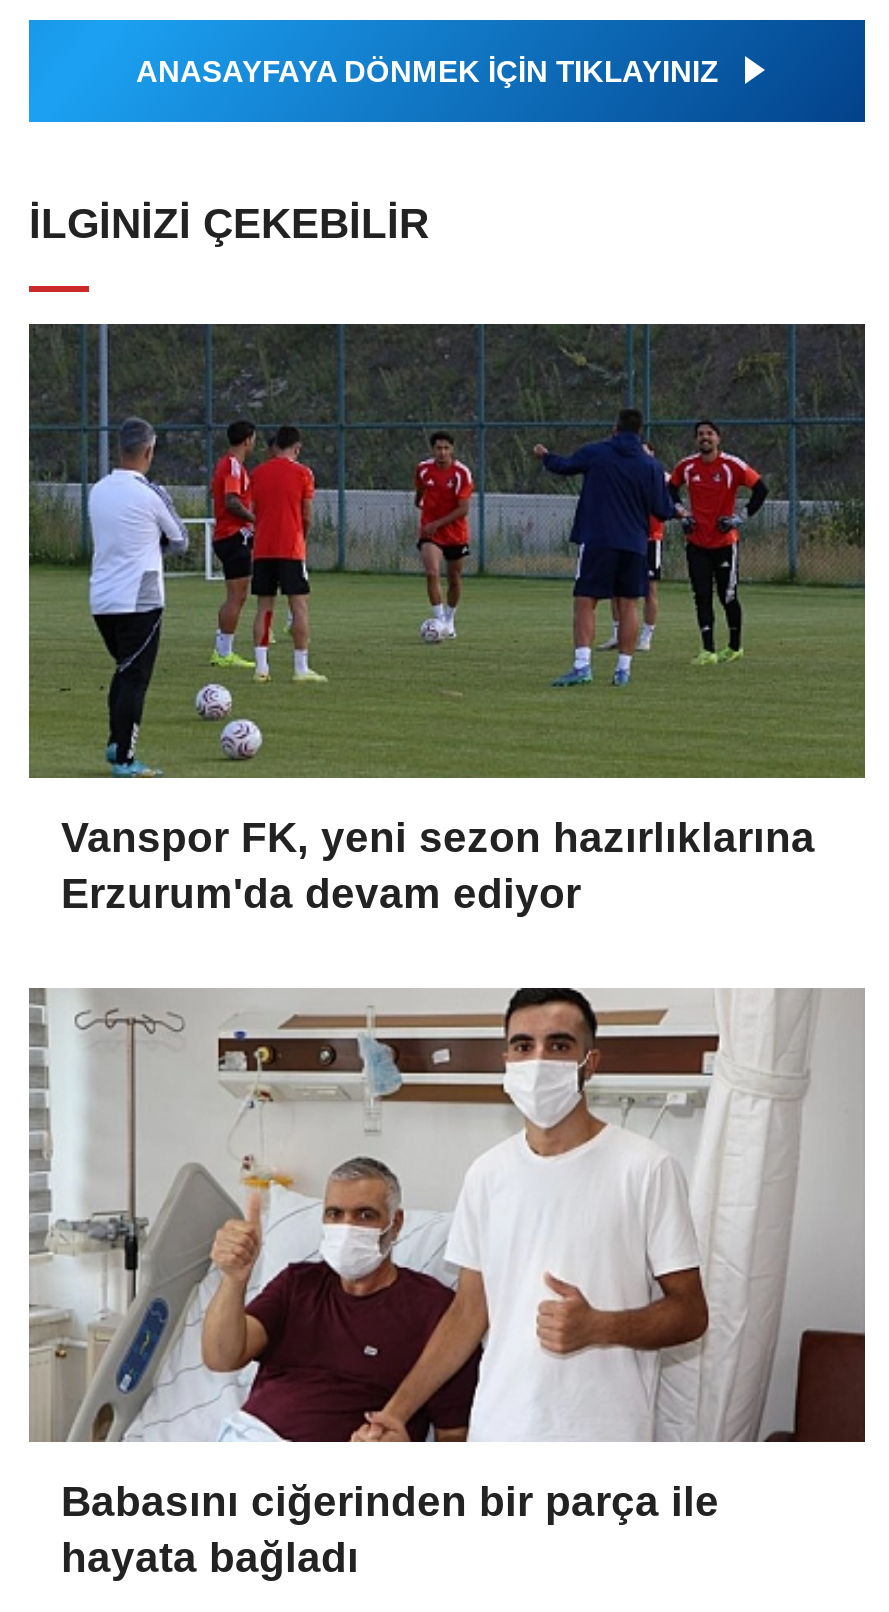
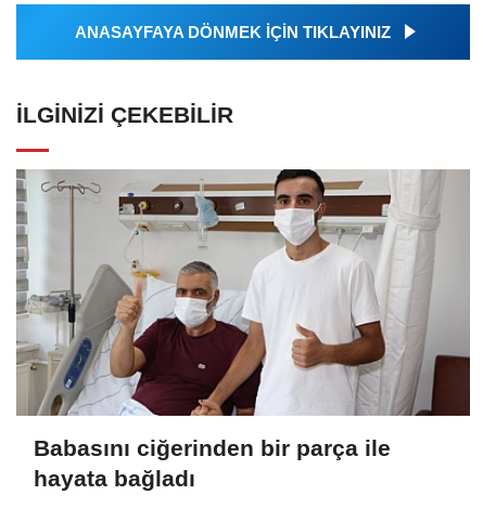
- [image]
- Vanspor FK, yeni sezon hazırlıklarına
- Erzurum'da devam ediyor
